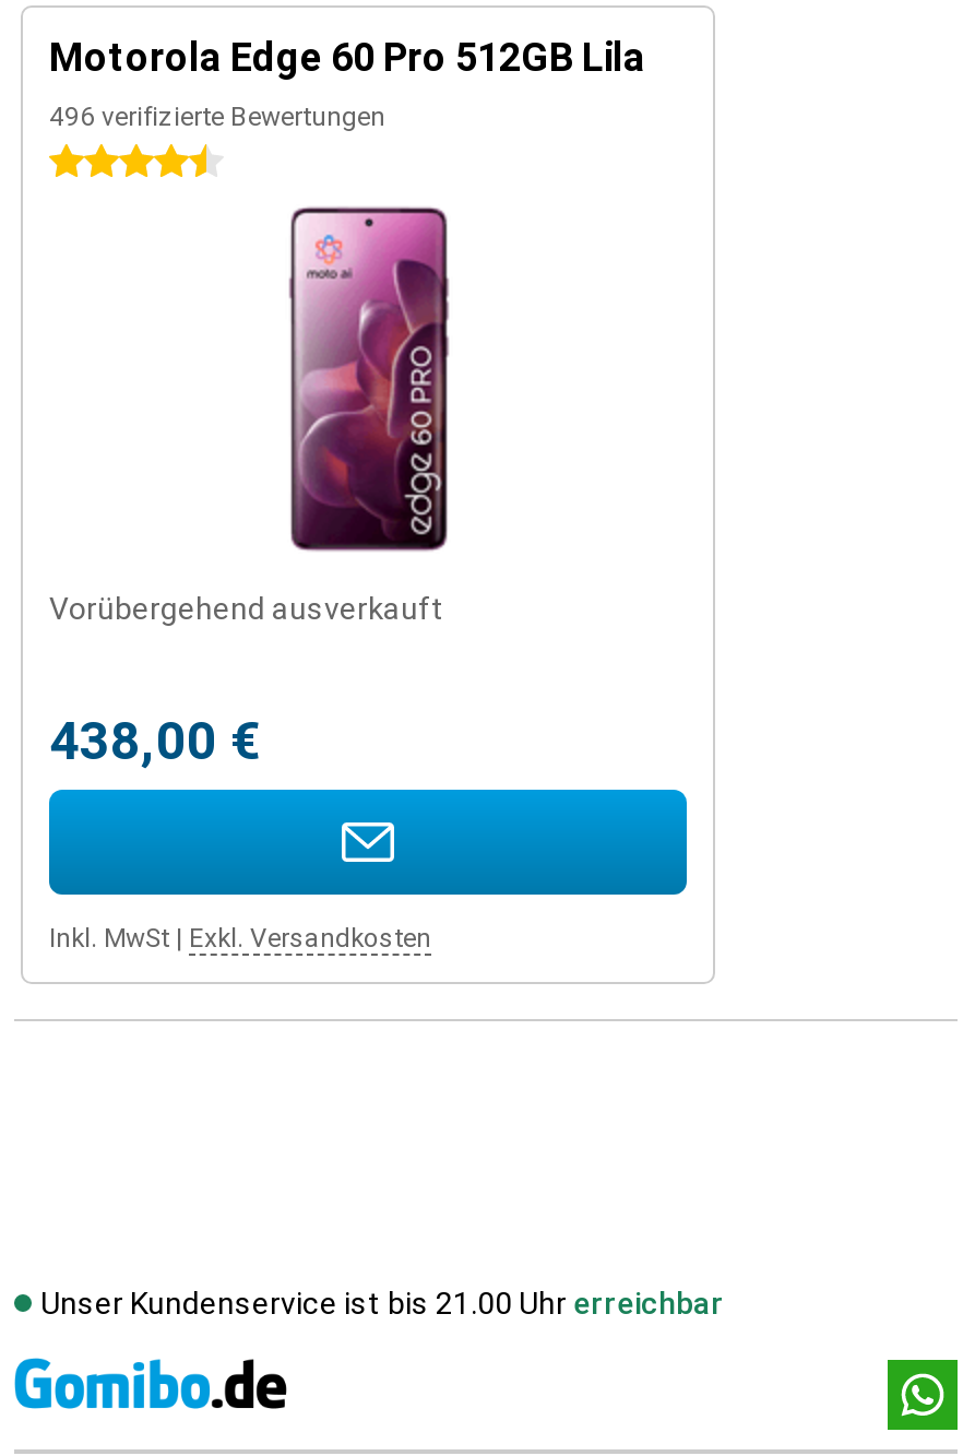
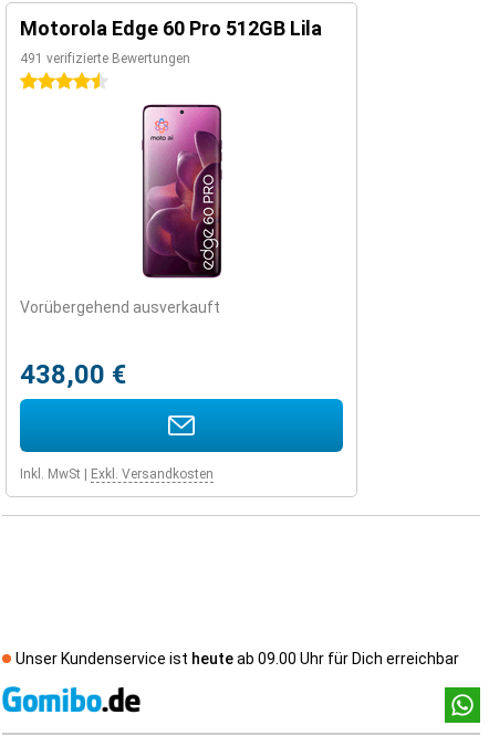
- 496 verifizierte Bewertungen
+ 491 verifizierte Bewertungen

- Unser Kundenservice ist bis 21.00 Uhr erreichbar
+ Unser Kundenservice ist heute ab 09.00 Uhr für Dich erreichbar
